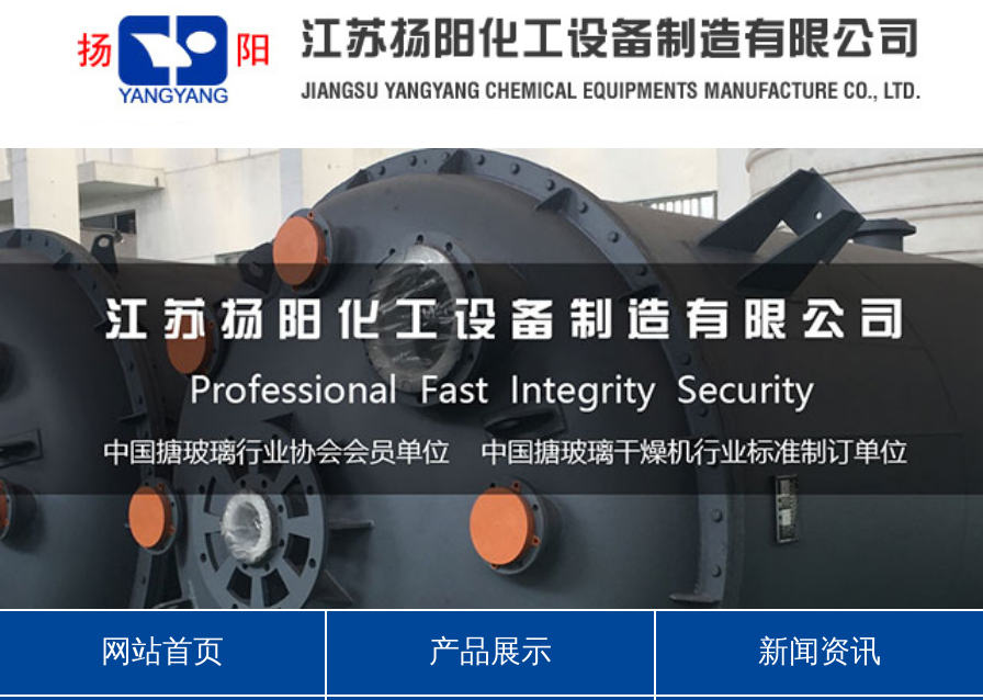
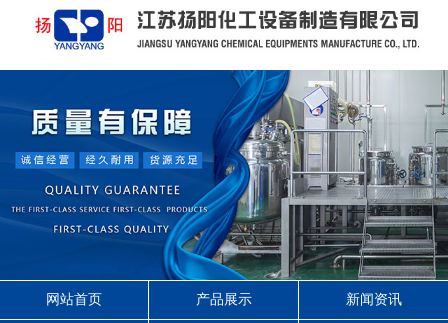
- [image]
+ [image]
